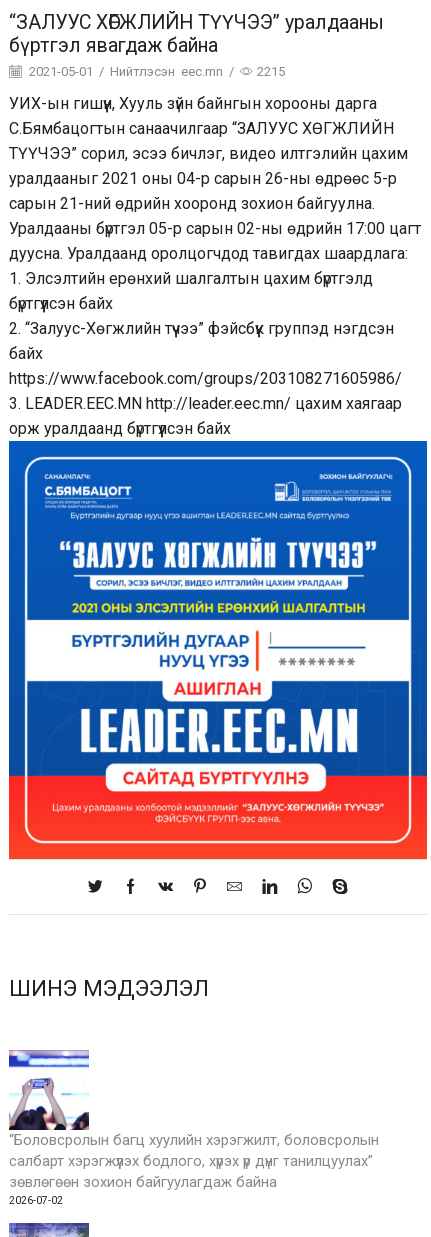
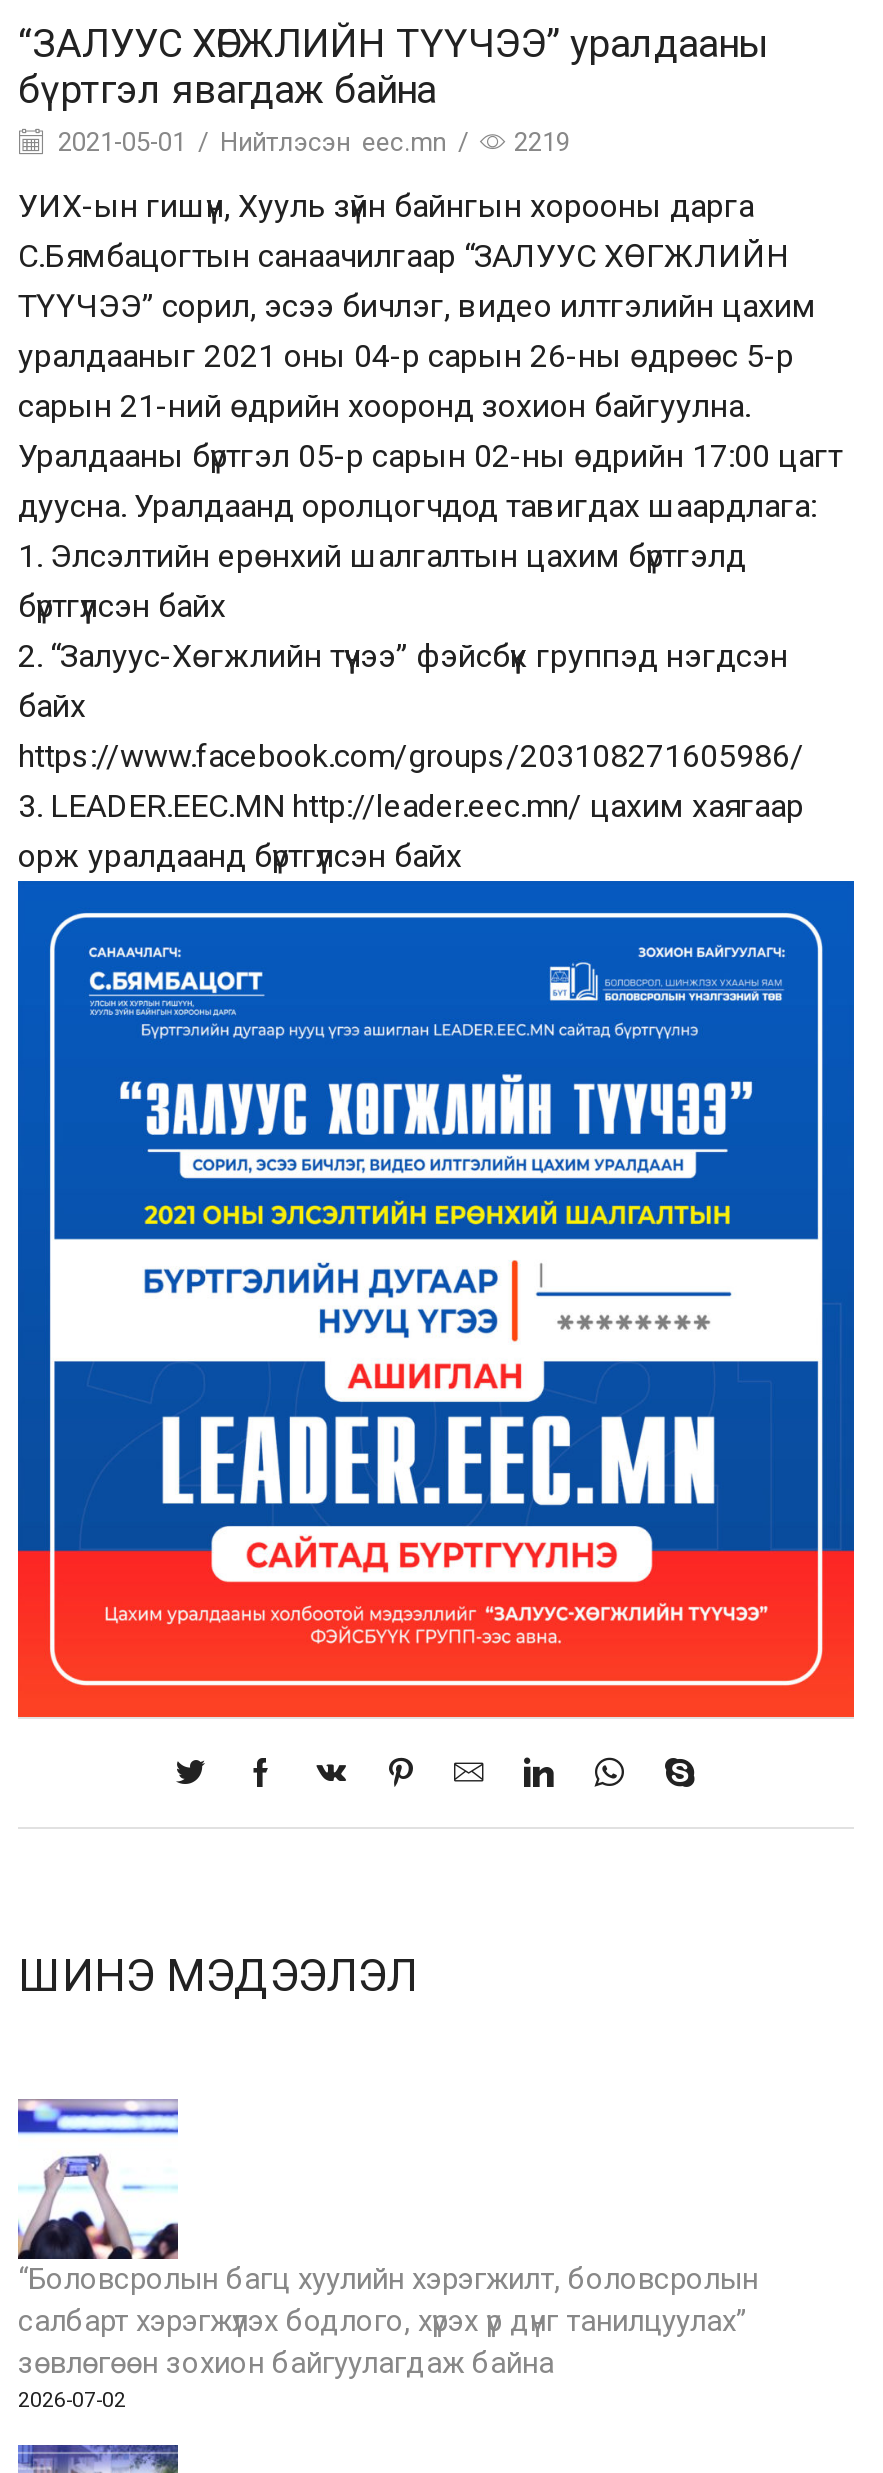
- 2021-05-01 / Нийтлэсэн eec.mn / 2215
+ 2021-05-01 / Нийтлэсэн eec.mn / 2219
